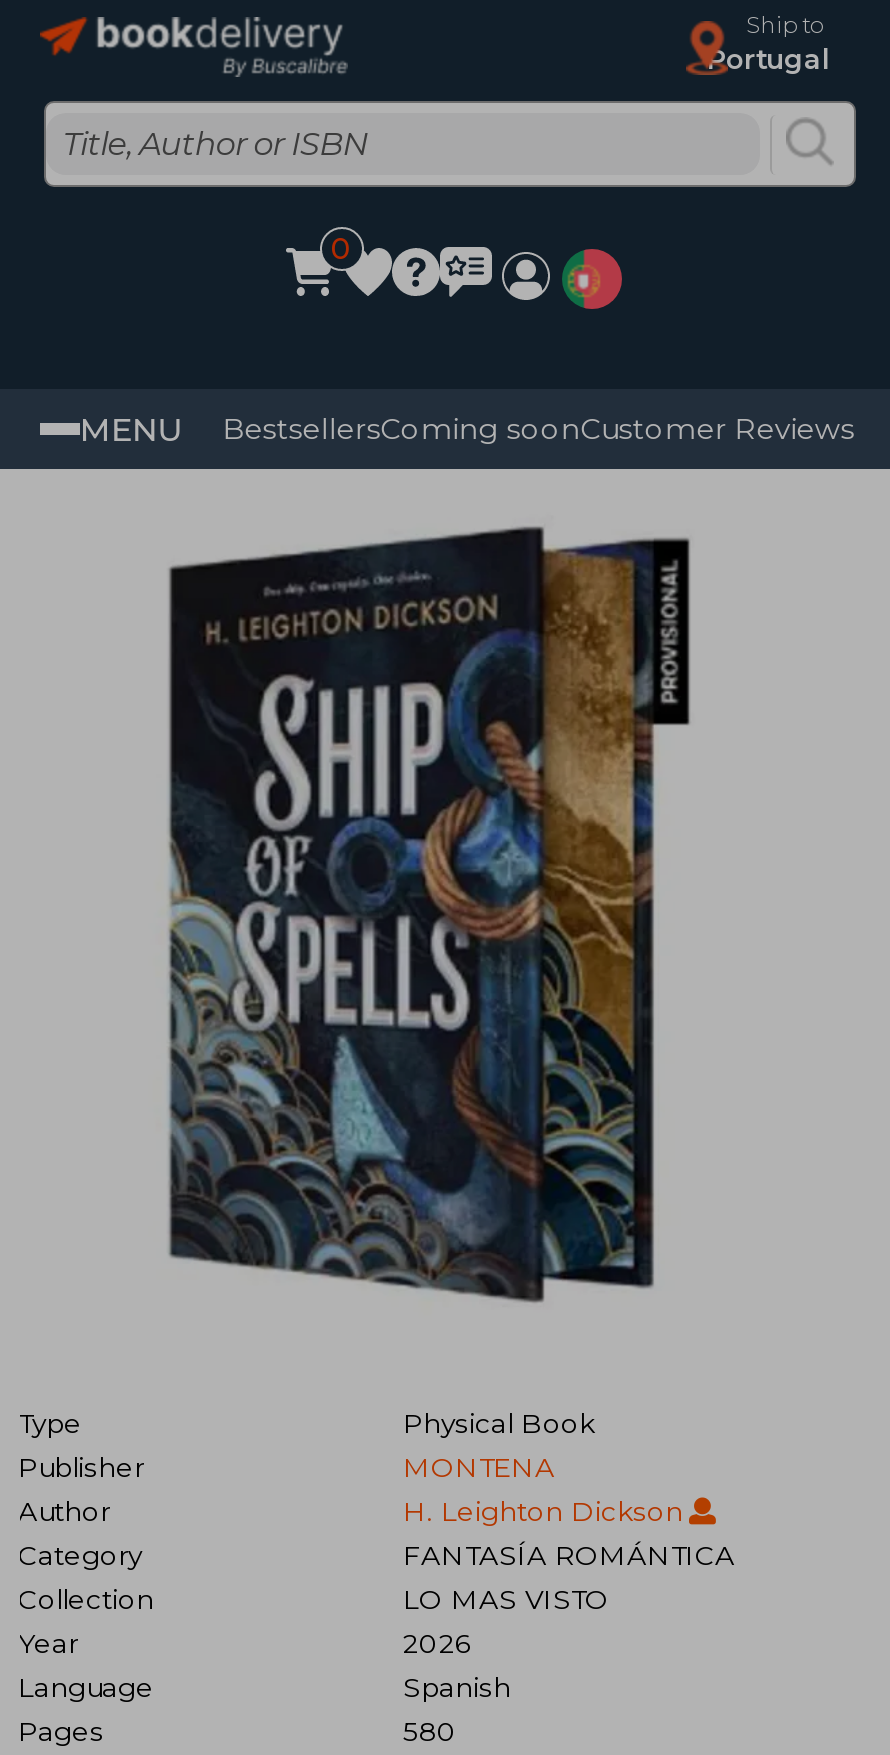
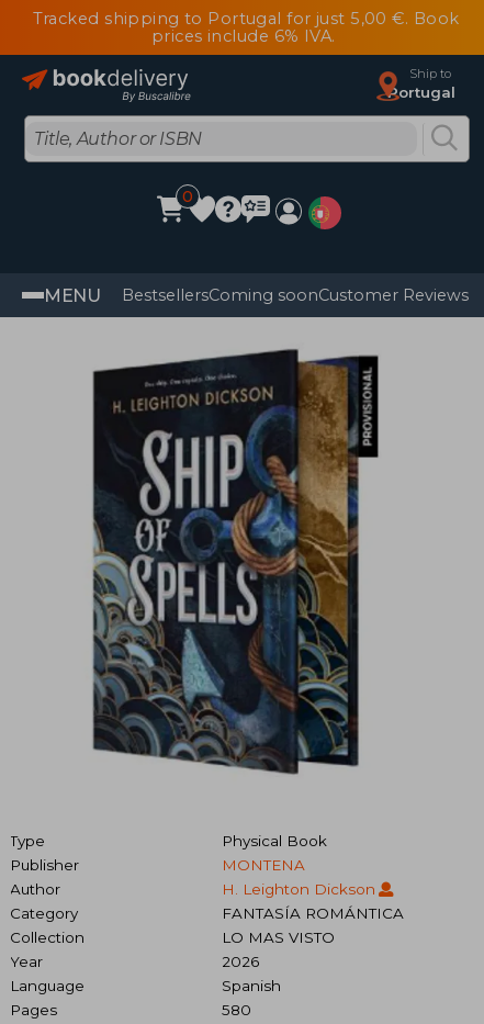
+ Tracked shipping to Portugal for just 5,00 €. Book
+ prices include 6% IVA.
